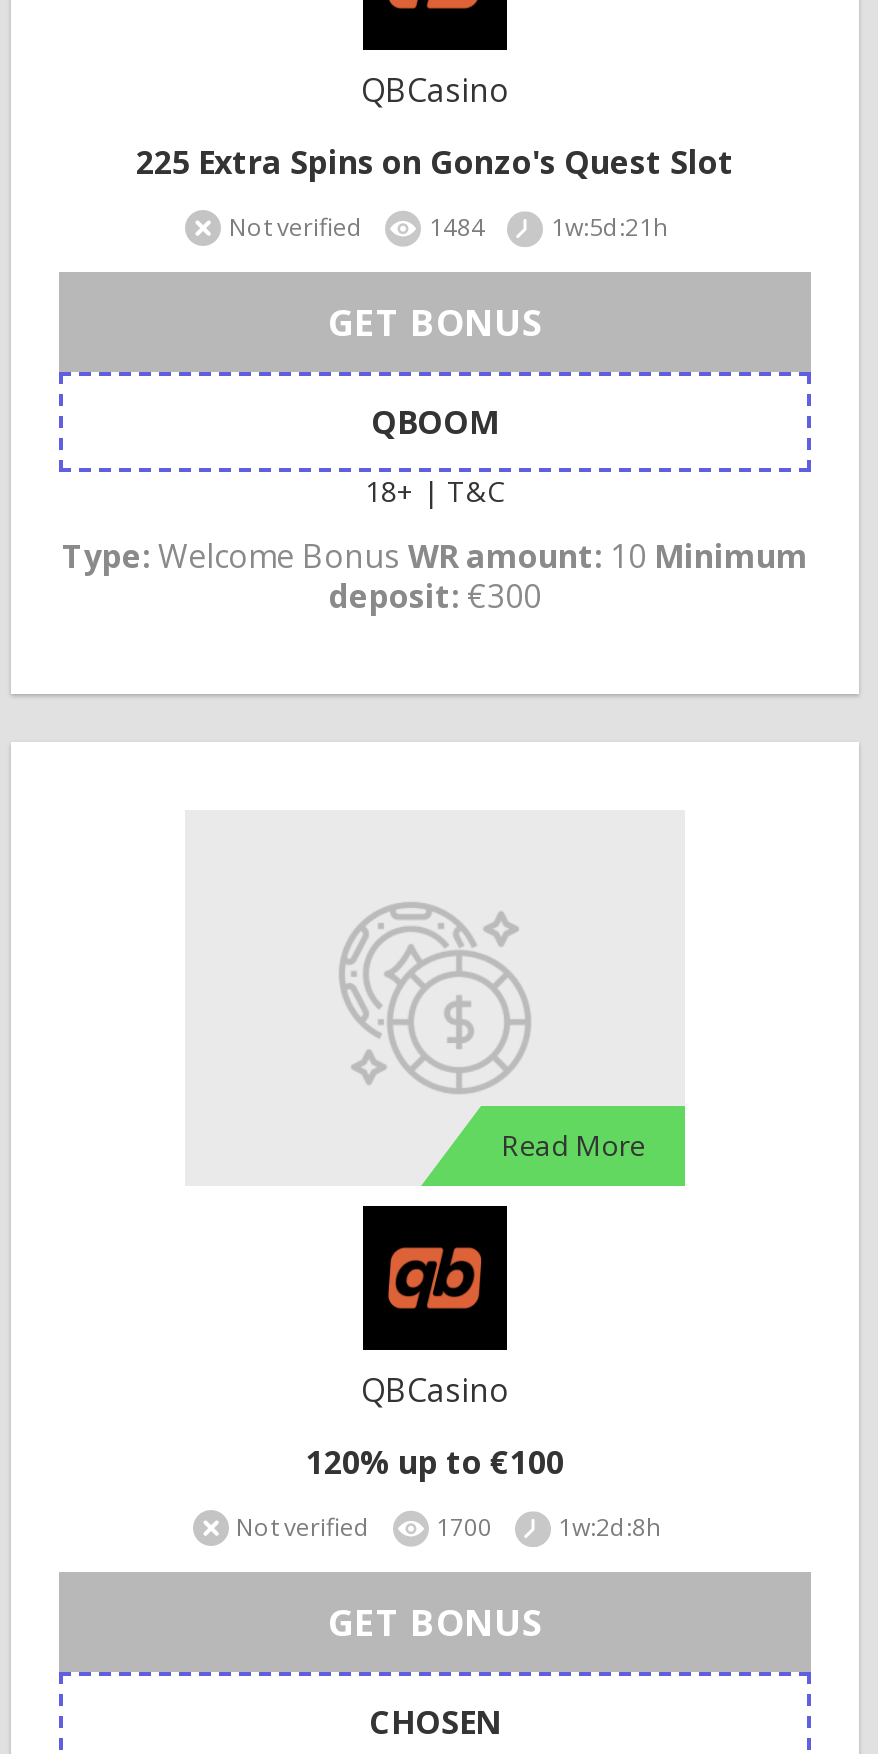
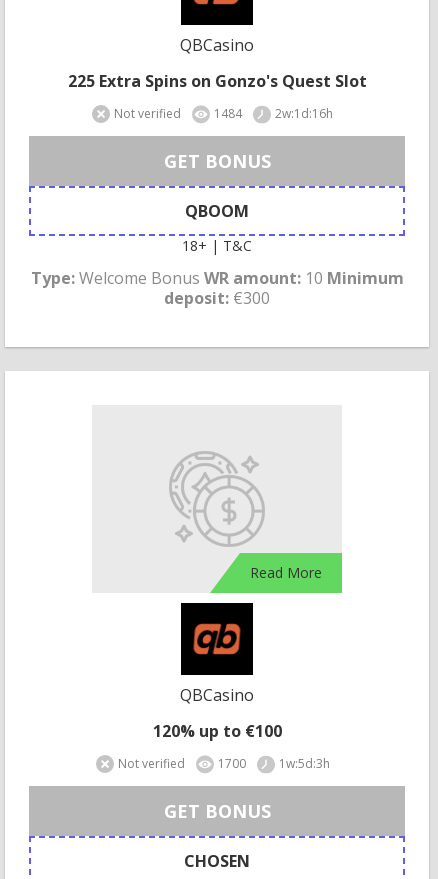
- Not verified 1484 1w:5d:21h
+ Not verified 1484 2w:1d:16h

- Not verified 1700 1w:2d:8h
+ Not verified 1700 1w:5d:3h
